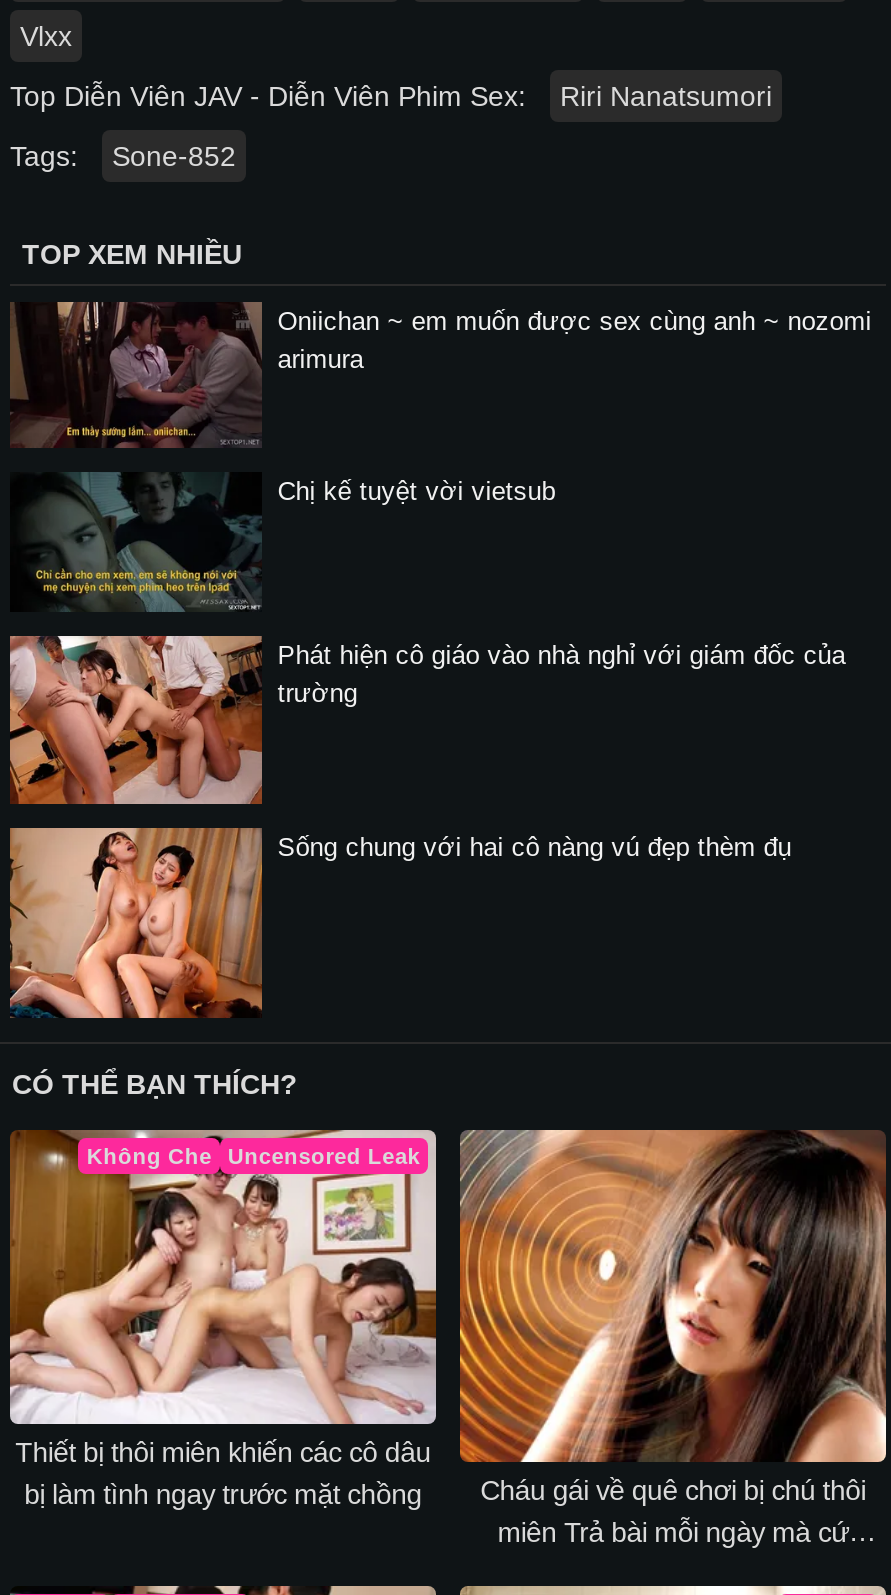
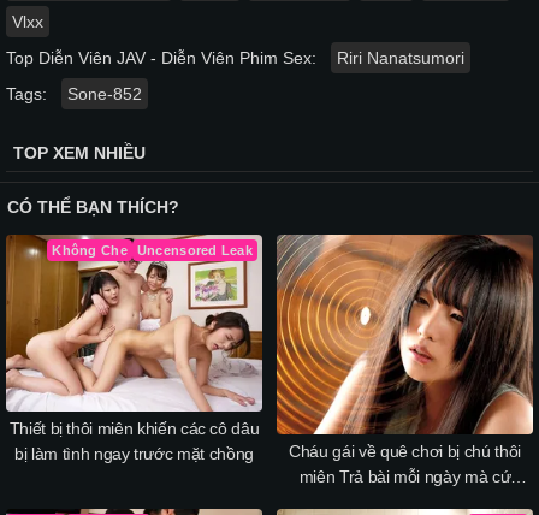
- [image]
- Oniichan ~ em muốn được sex cùng anh ~ nozomi
- arimura

- [image]
- Chị kế tuyệt vời vietsub

- [image]
- Phát hiện cô giáo vào nhà nghỉ với giám đốc của
- trường

- [image]
- Sống chung với hai cô nàng vú đẹp thèm đụ
